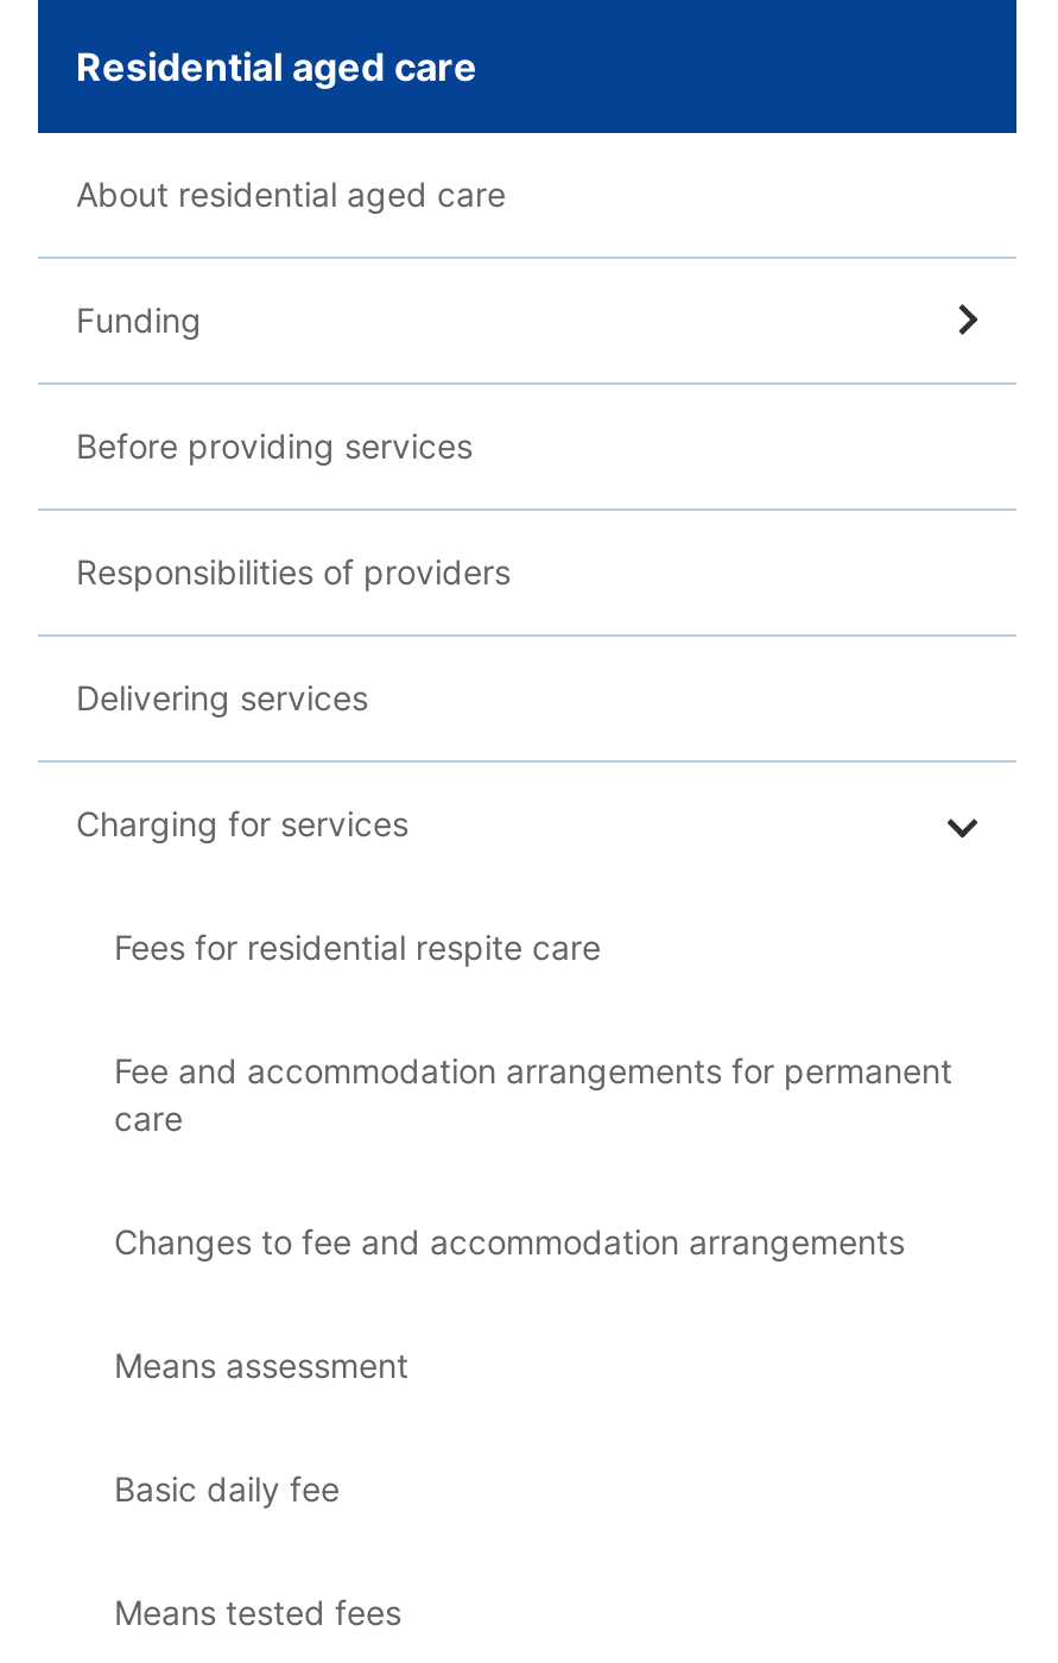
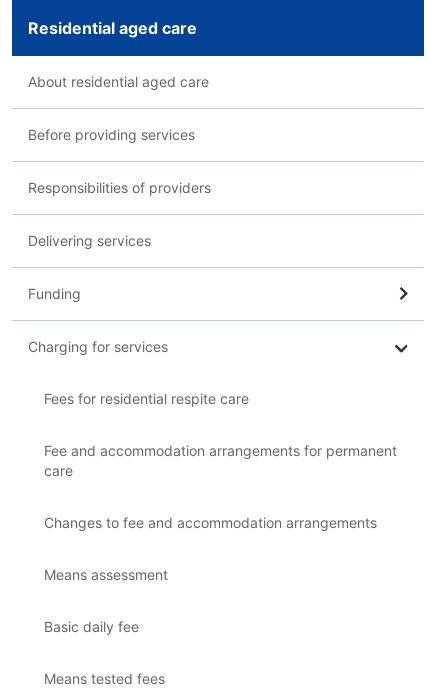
moved down: Funding

moved up: Before providing services | Responsibilities of providers | Delivering services
